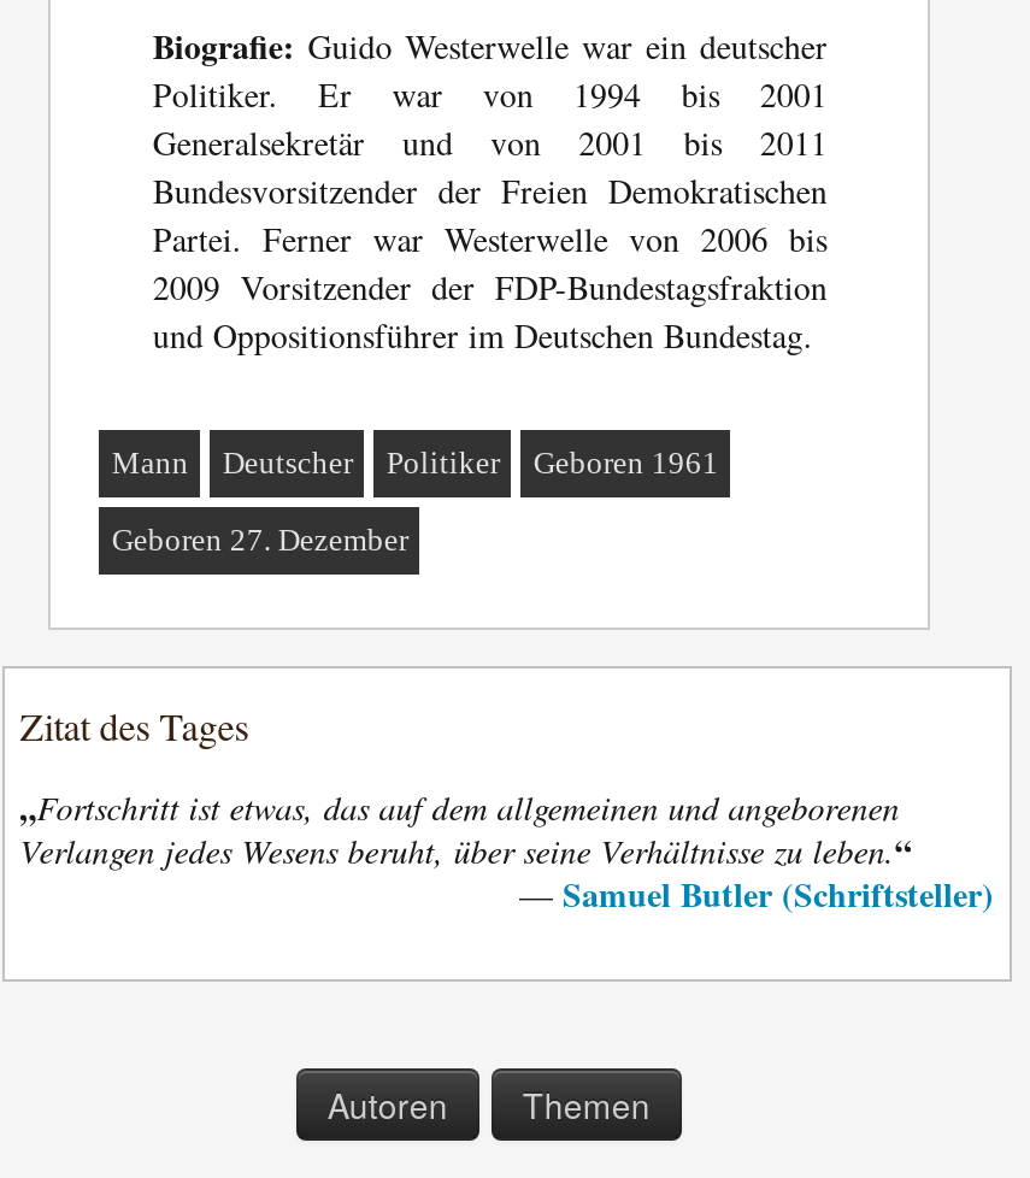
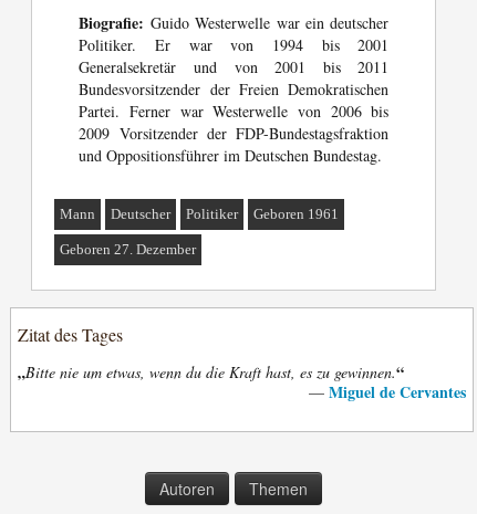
- „Fortschritt ist etwas, das auf dem allgemeinen und angeborenen
- Verlangen jedes Wesens beruht, über seine Verhältnisse zu leben.“
- — Samuel Butler (Schriftsteller)
+ „Bitte nie um etwas, wenn du die Kraft hast, es zu gewinnen.“
+ — Miguel de Cervantes
